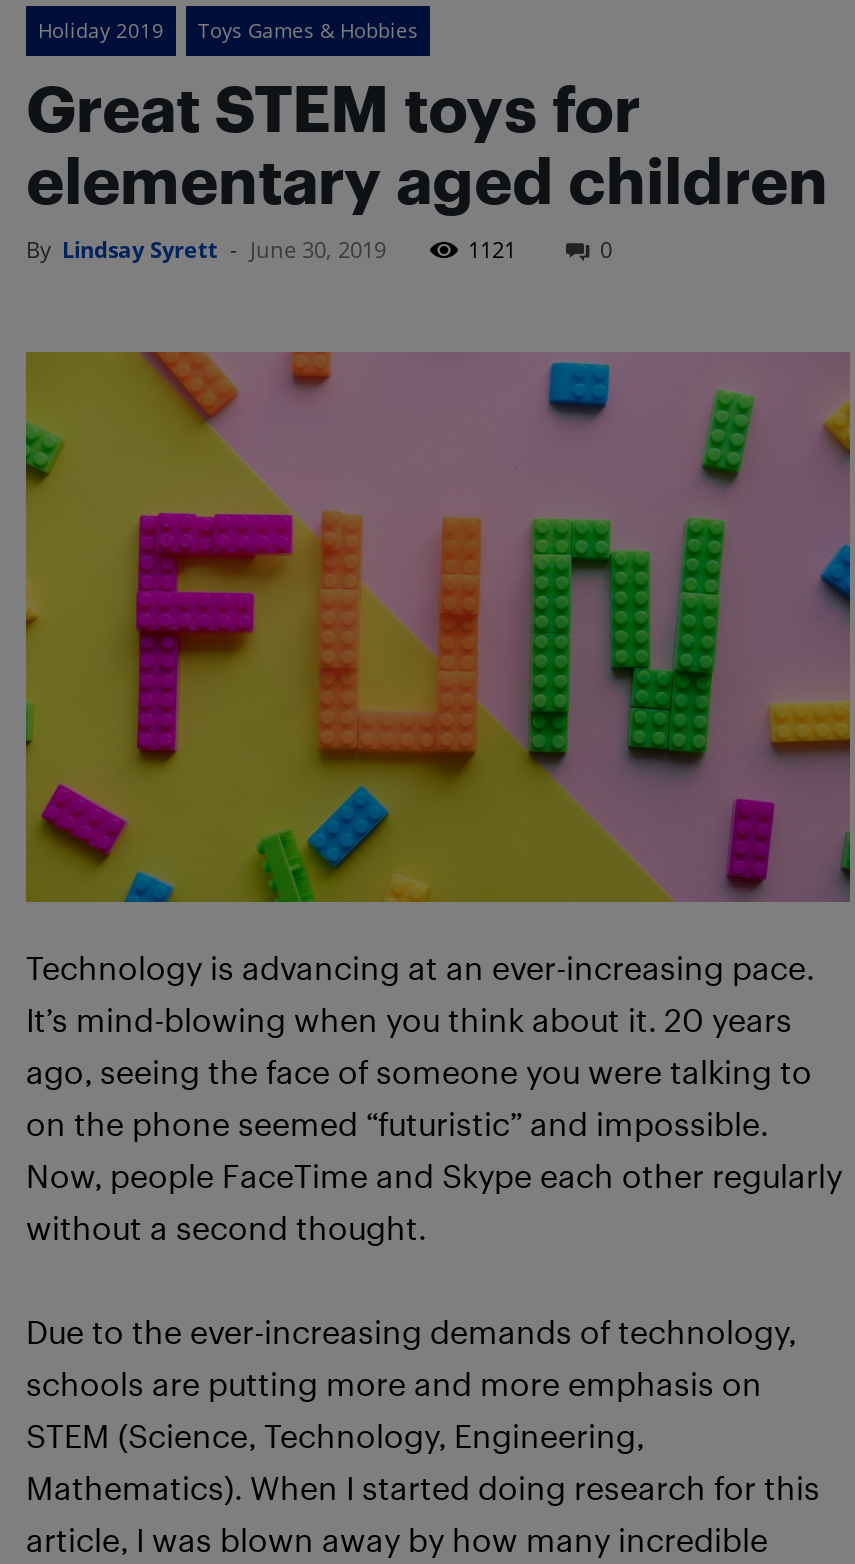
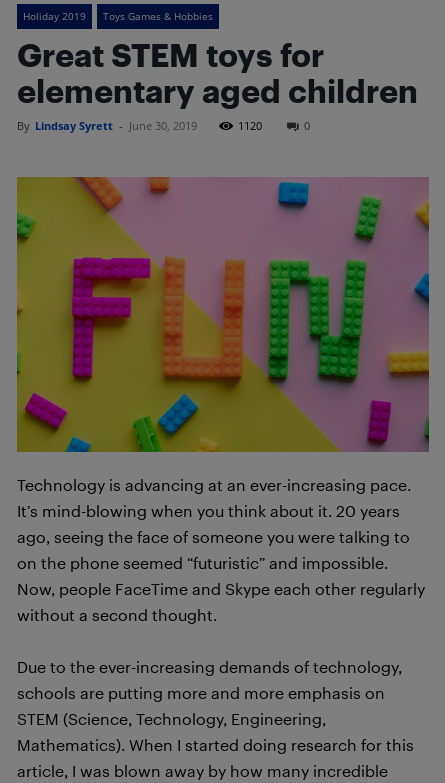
- 1121
+ 1120
